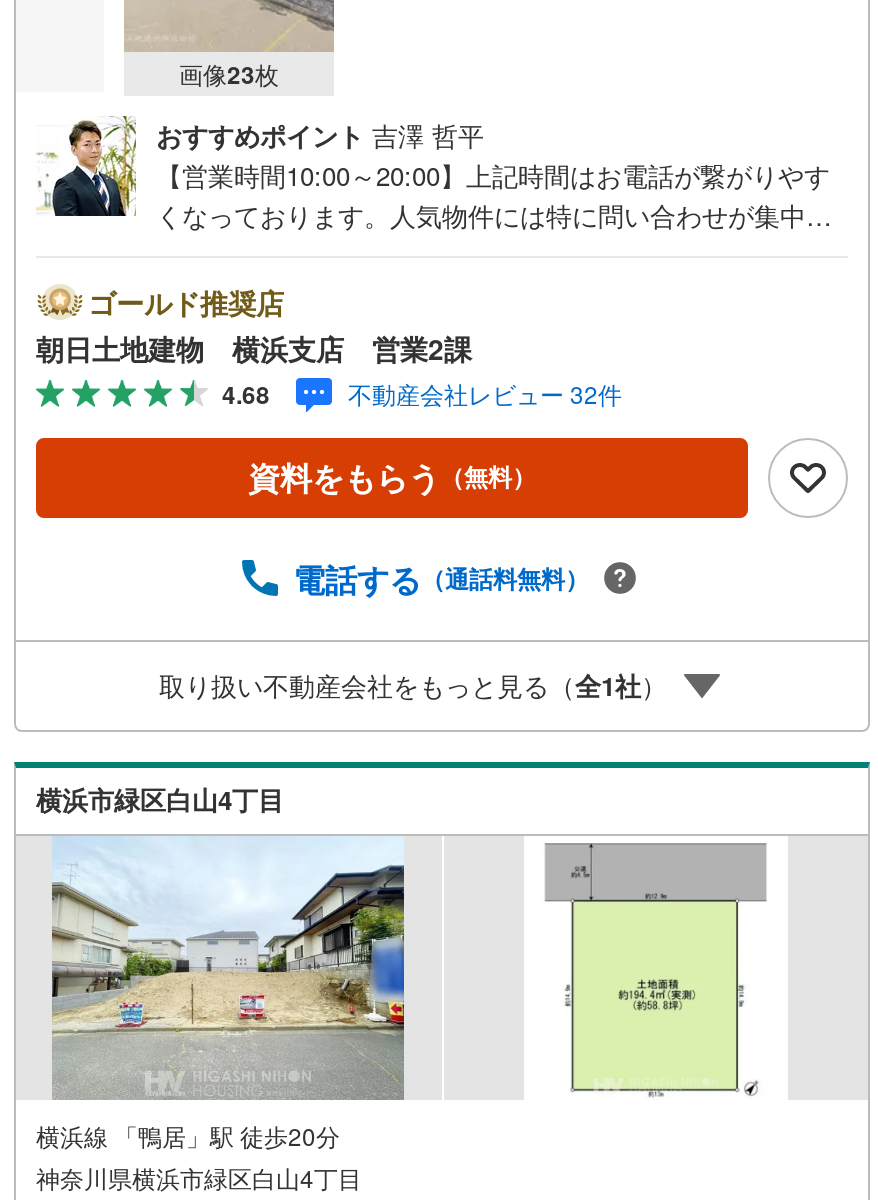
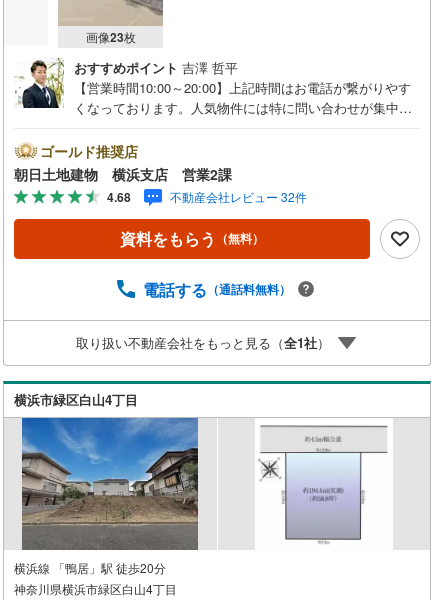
- [image]
+ [image]

- [image]
+ [image]
